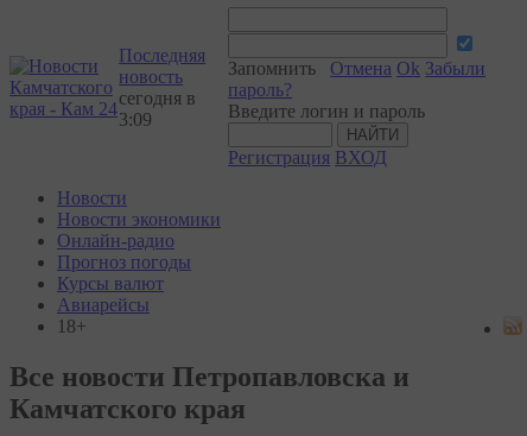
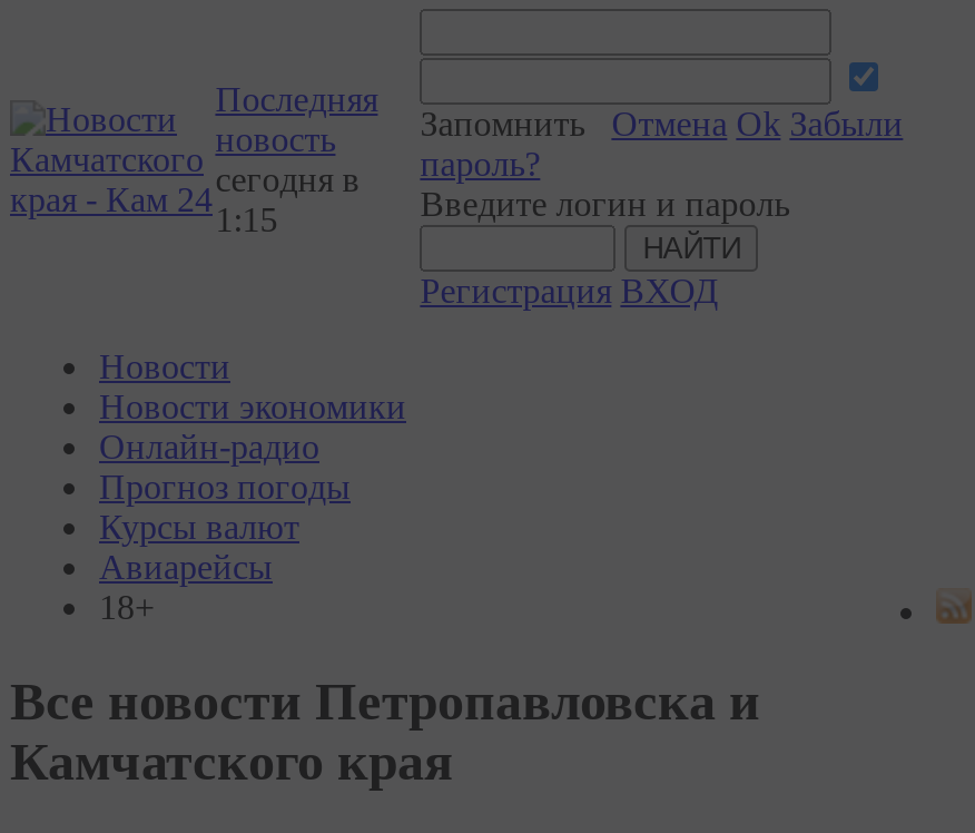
- 3:09
+ 1:15
